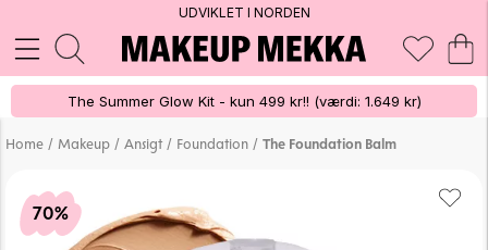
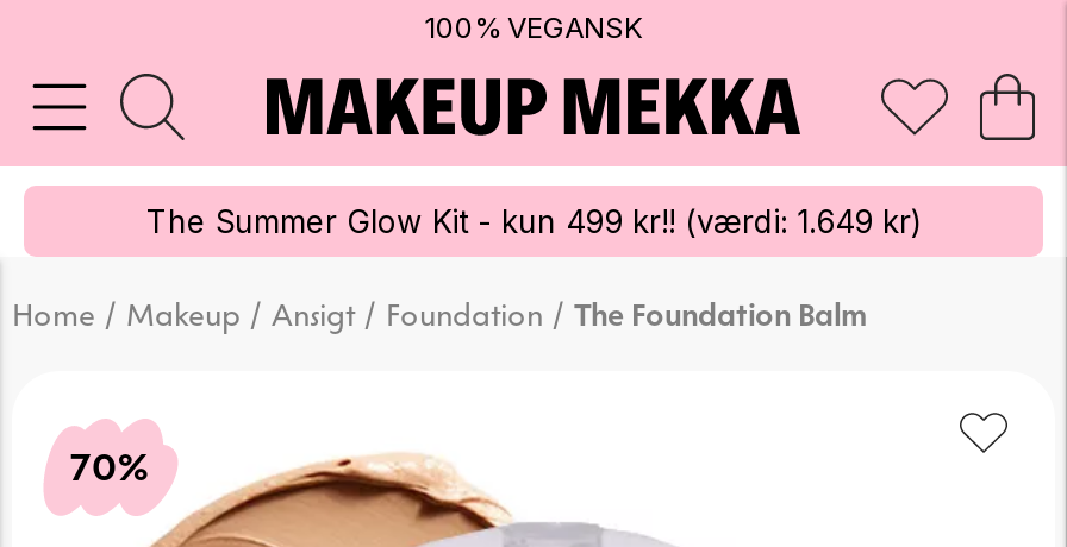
- UDVIKLET I NORDEN
+ 100% VEGANSK
